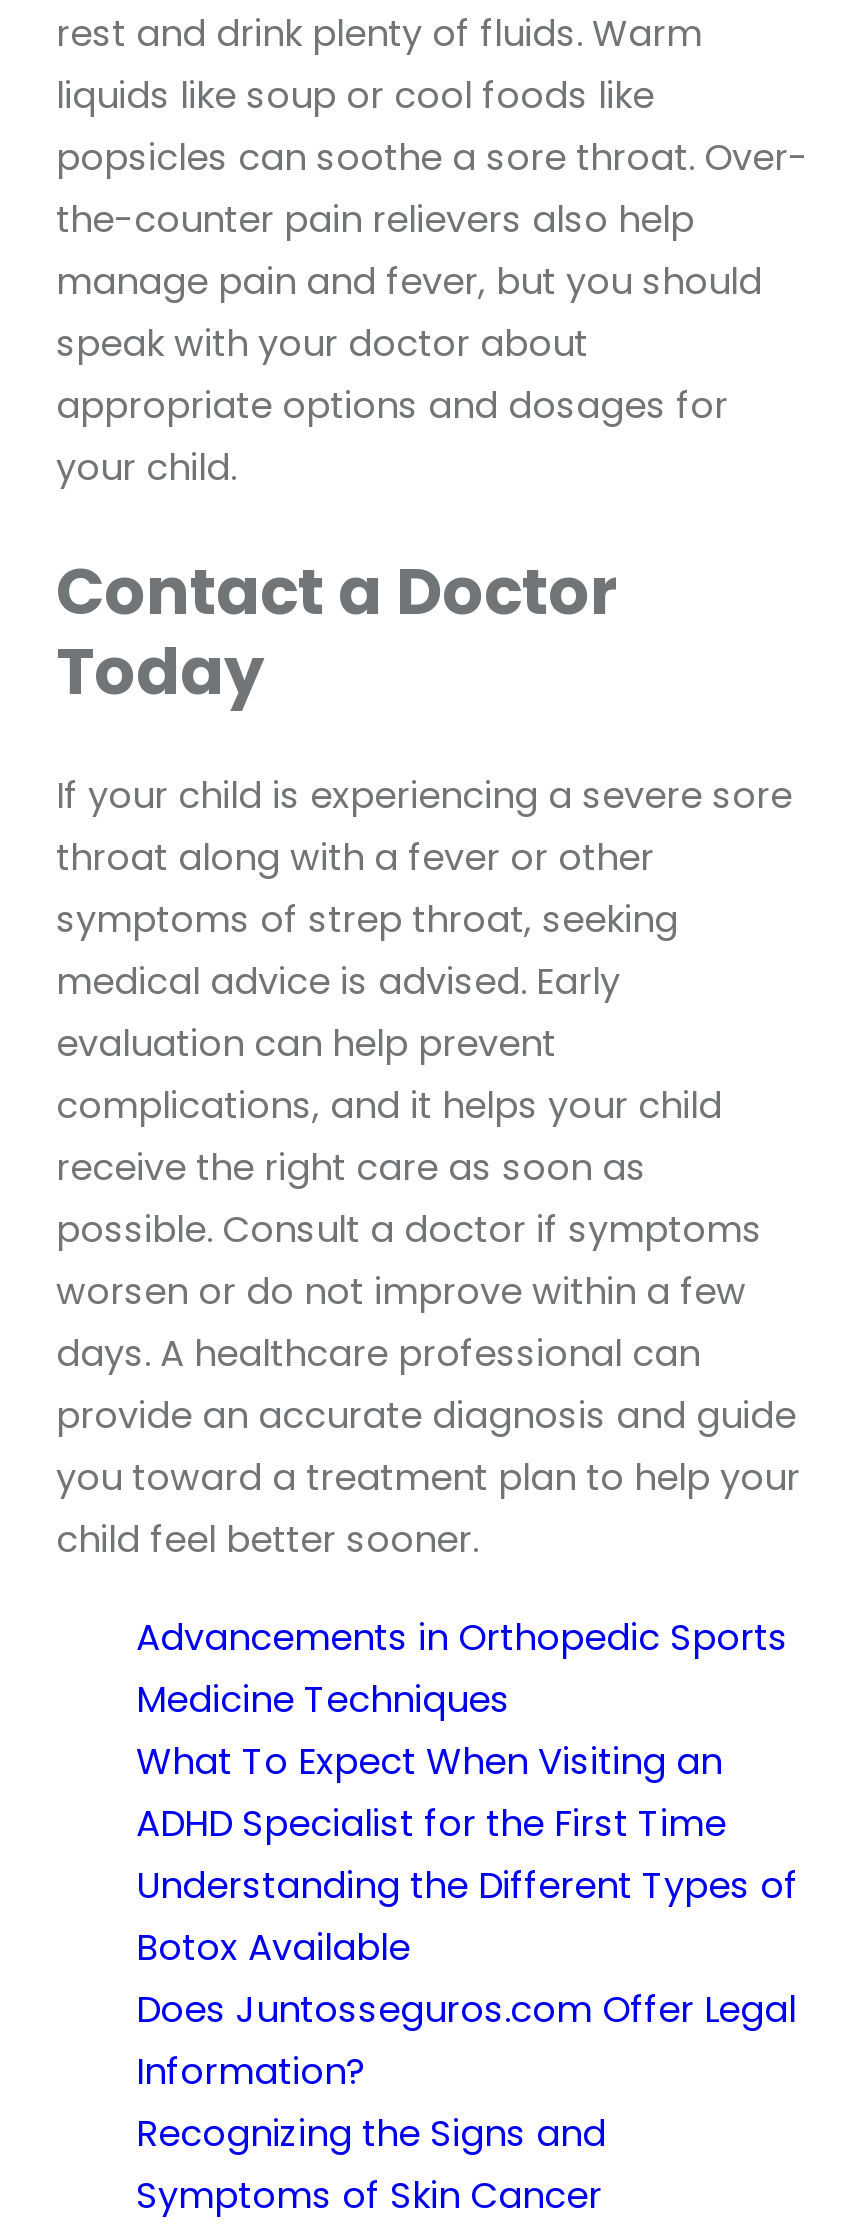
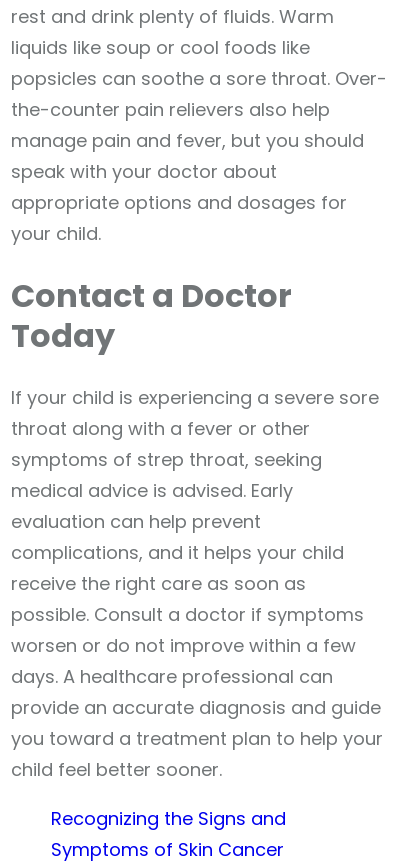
- Advancements in Orthopedic Sports
- Medicine Techniques
- What To Expect When Visiting an
- ADHD Specialist for the First Time
- Understanding the Different Types of
- Botox Available
- Does Juntosseguros.com Offer Legal
- Information?
